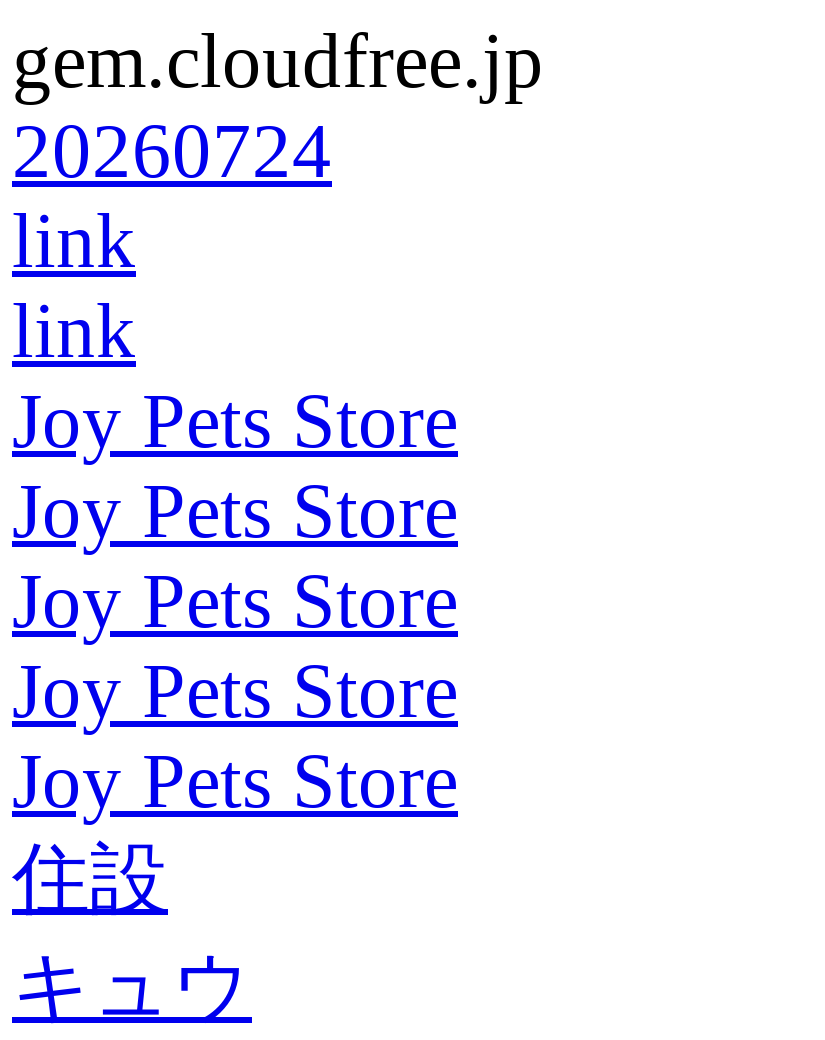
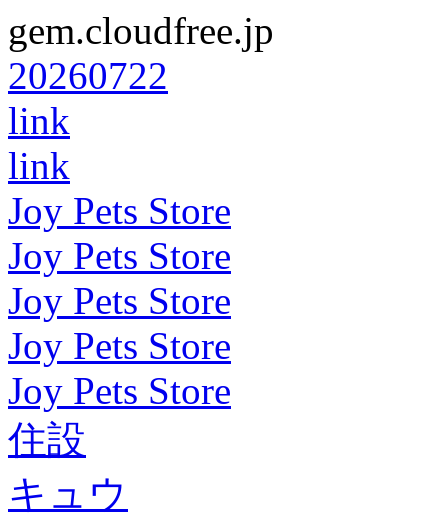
- 20260724
+ 20260722
